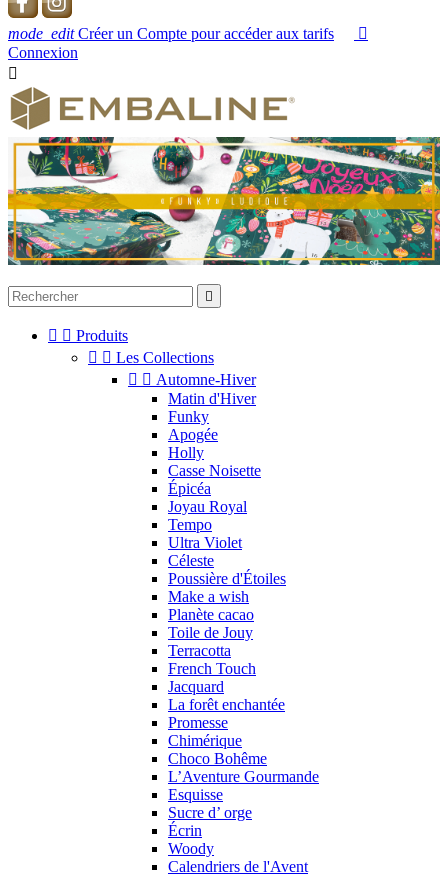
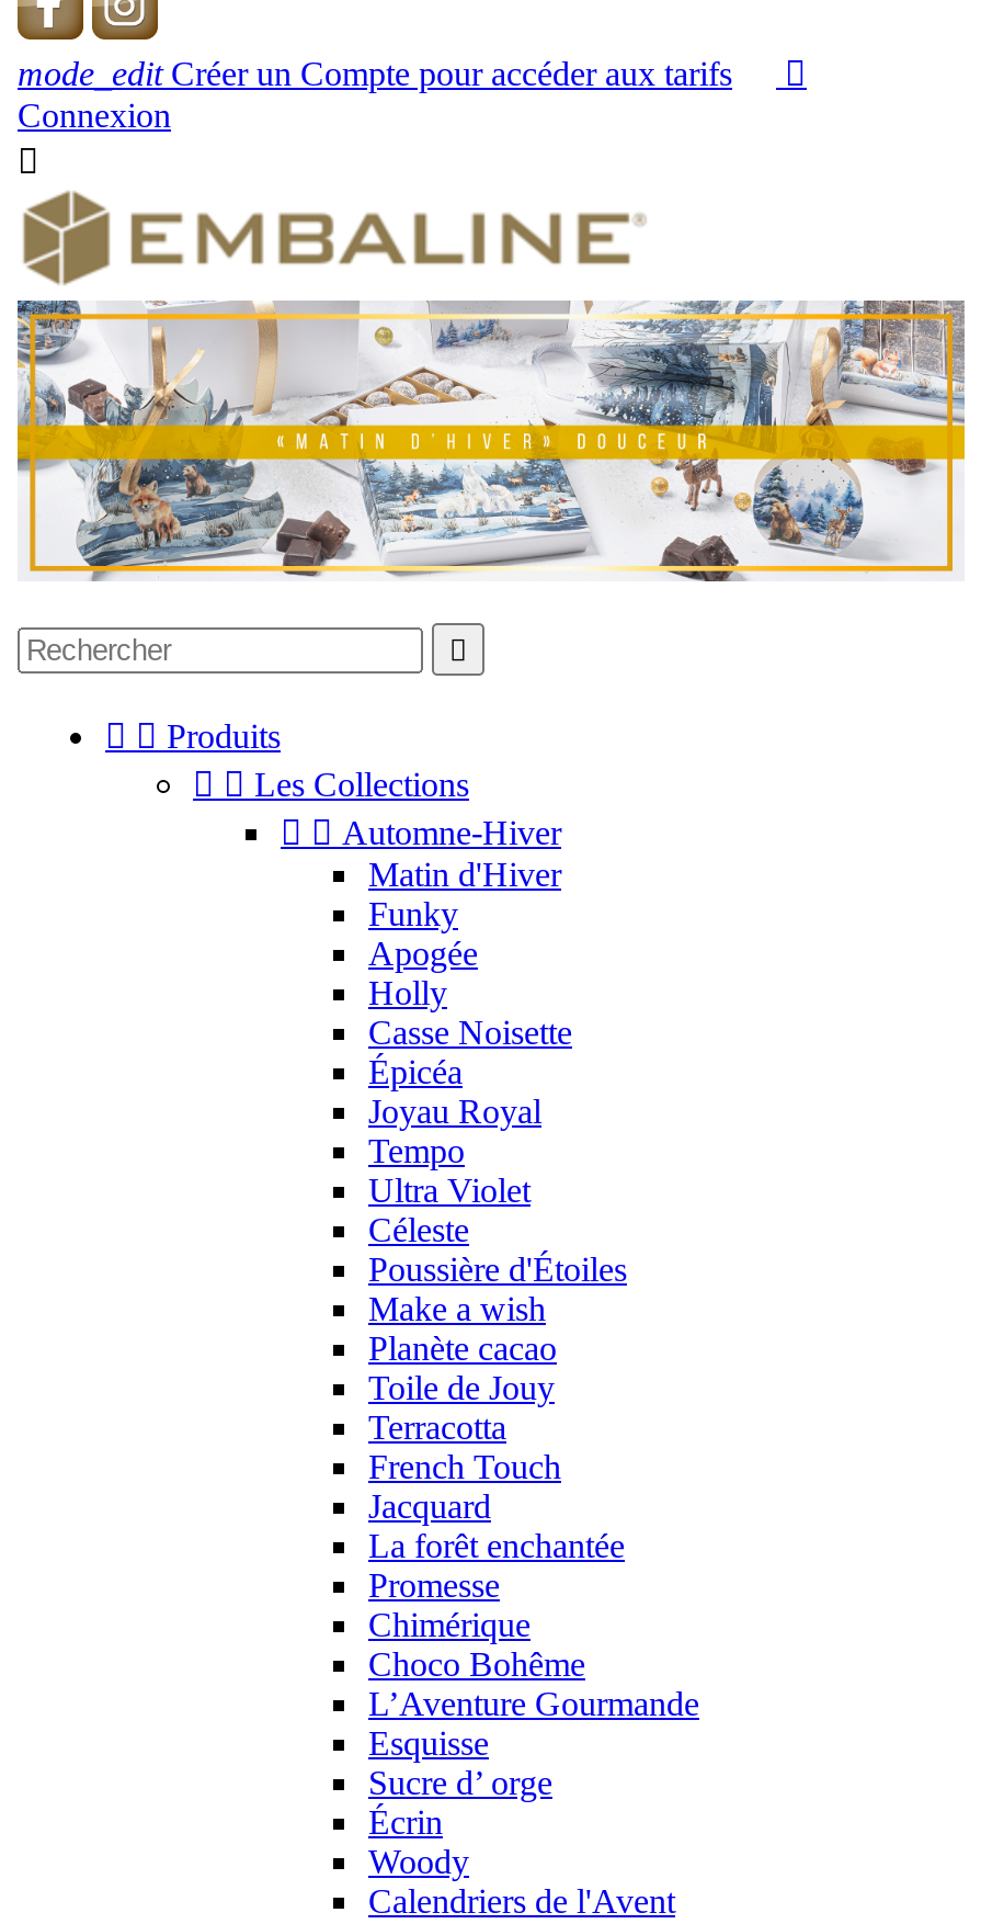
- [image]
+ [image]
